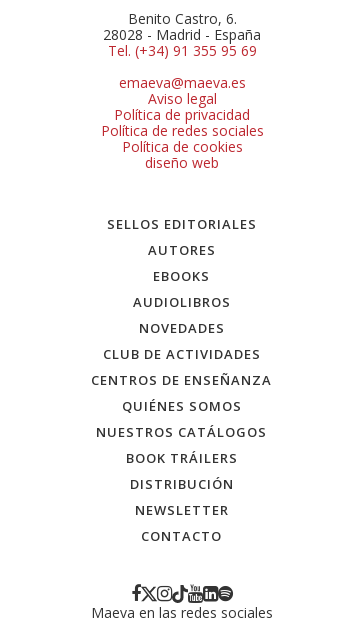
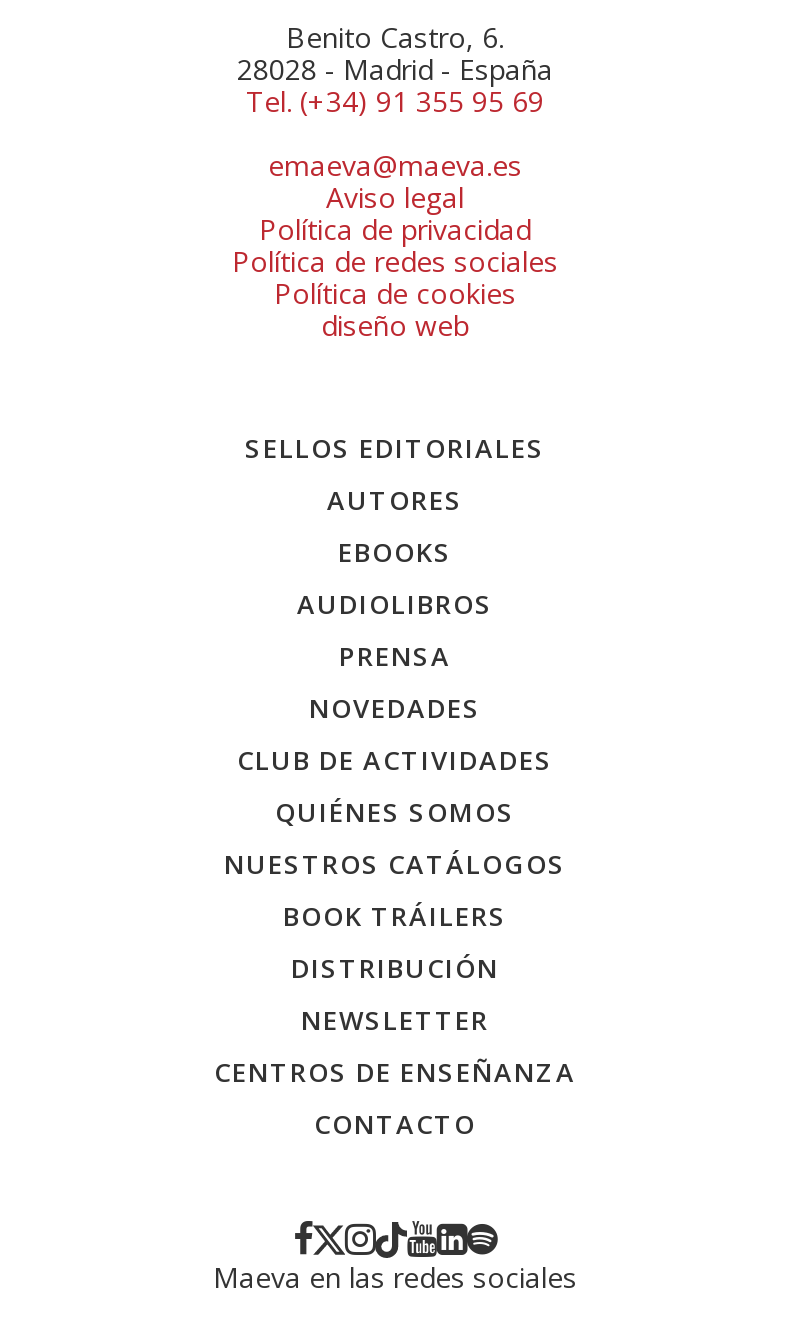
+ PRENSA

moved down: CENTROS DE ENSEÑANZA
